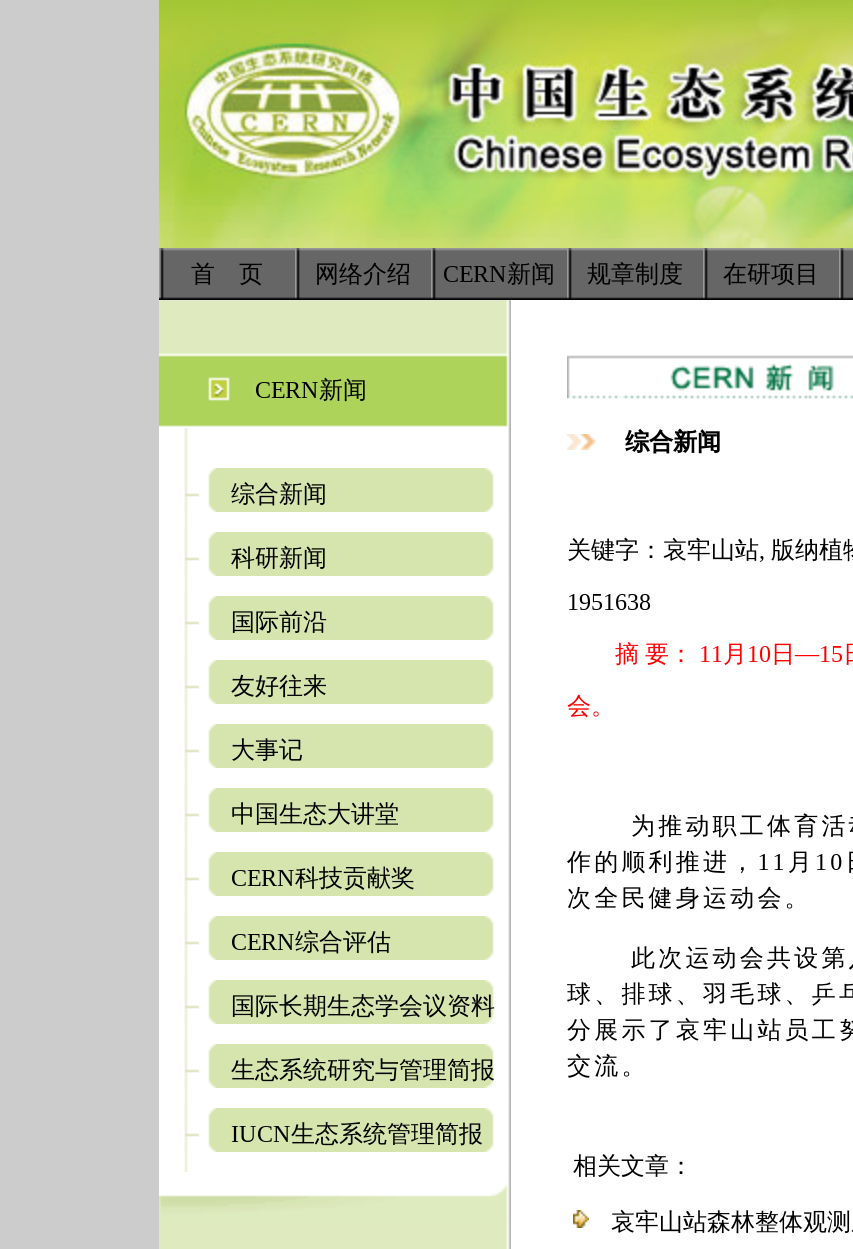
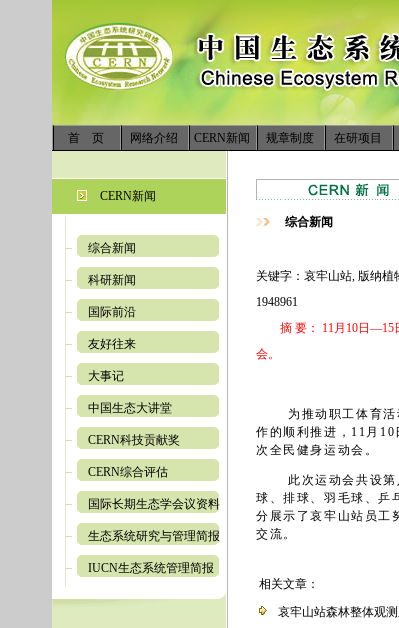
- 1951638
+ 1948961
